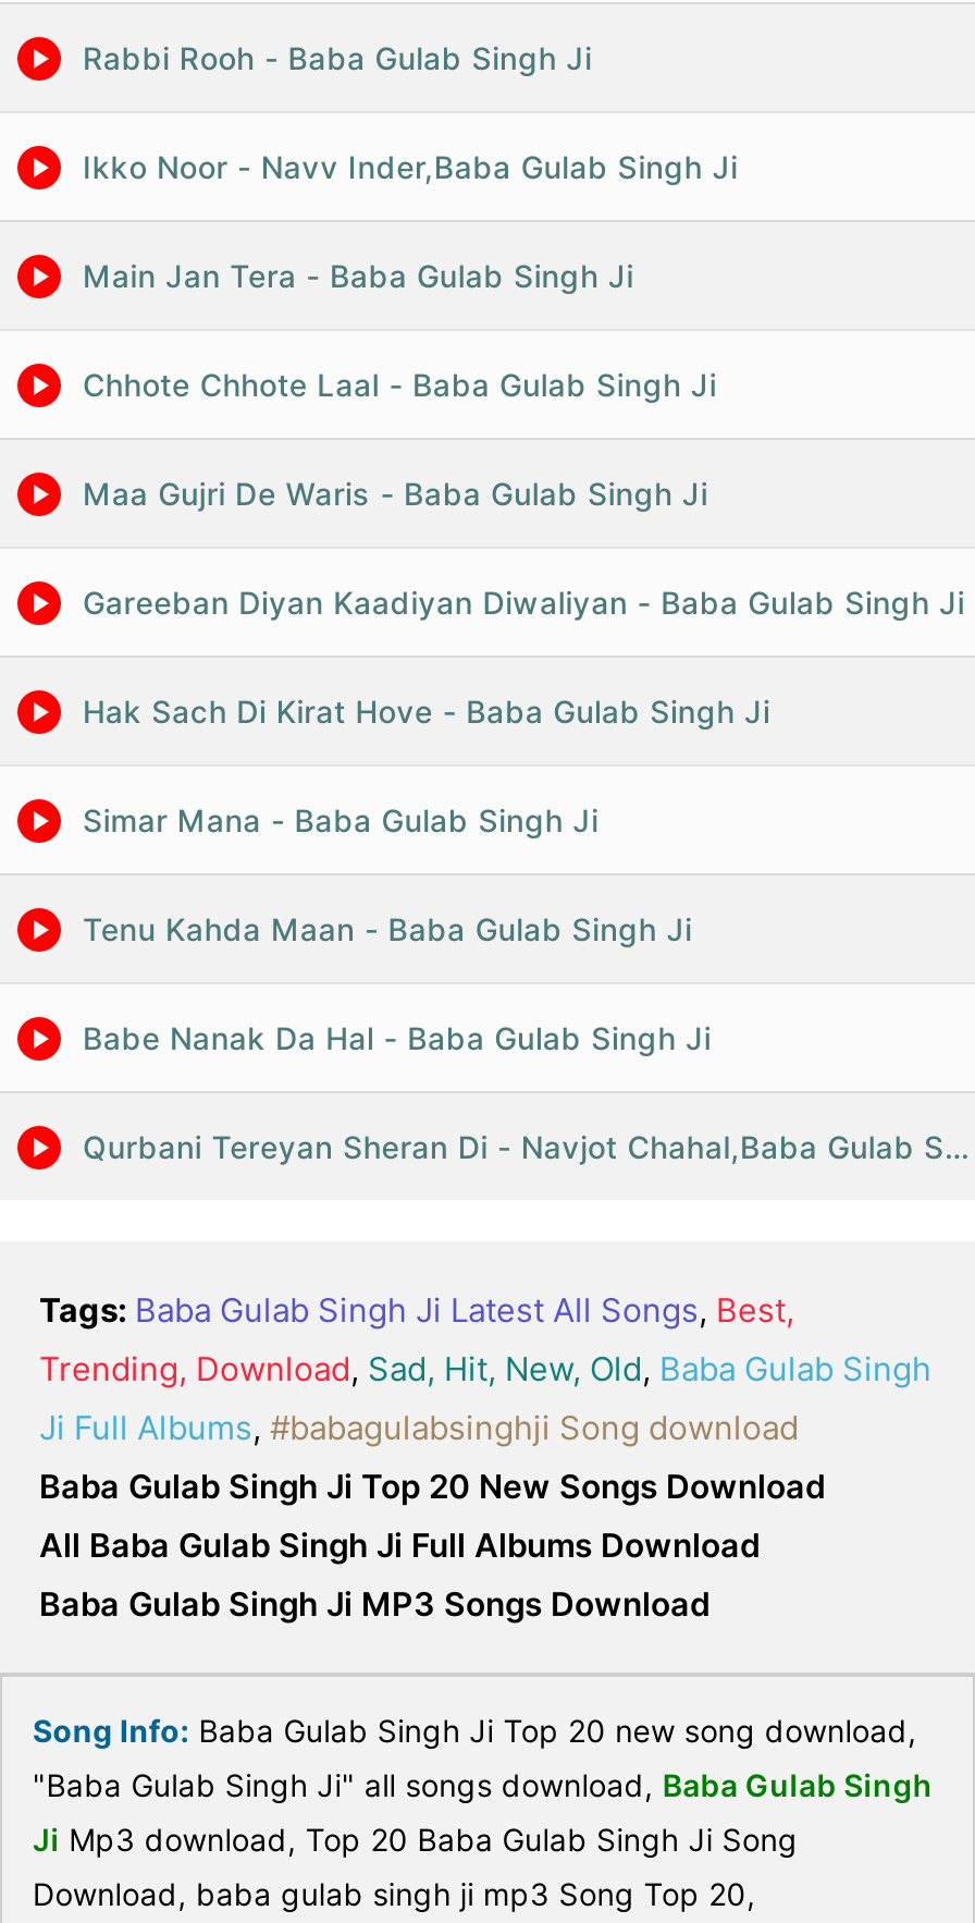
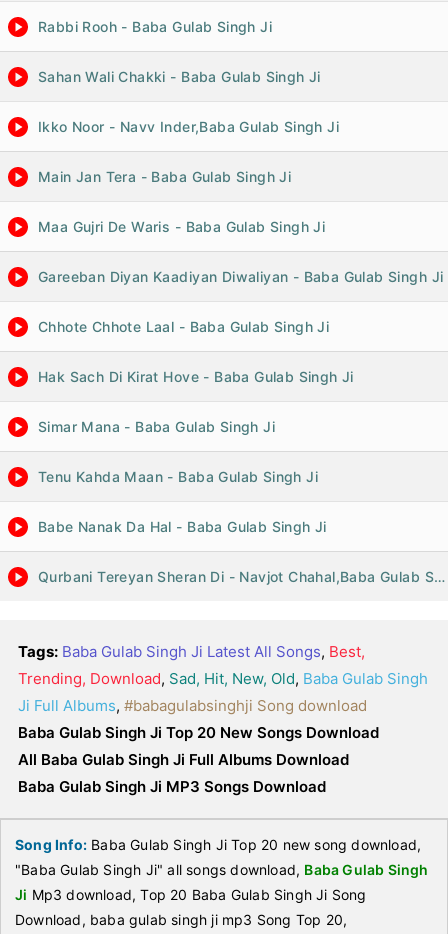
+ Sahan Wali Chakki - Baba Gulab Singh Ji

moved down: Chhote Chhote Laal - Baba Gulab Singh Ji
